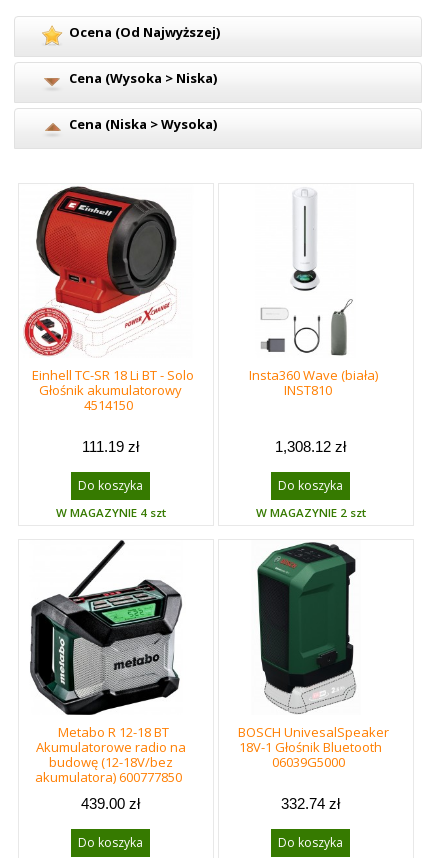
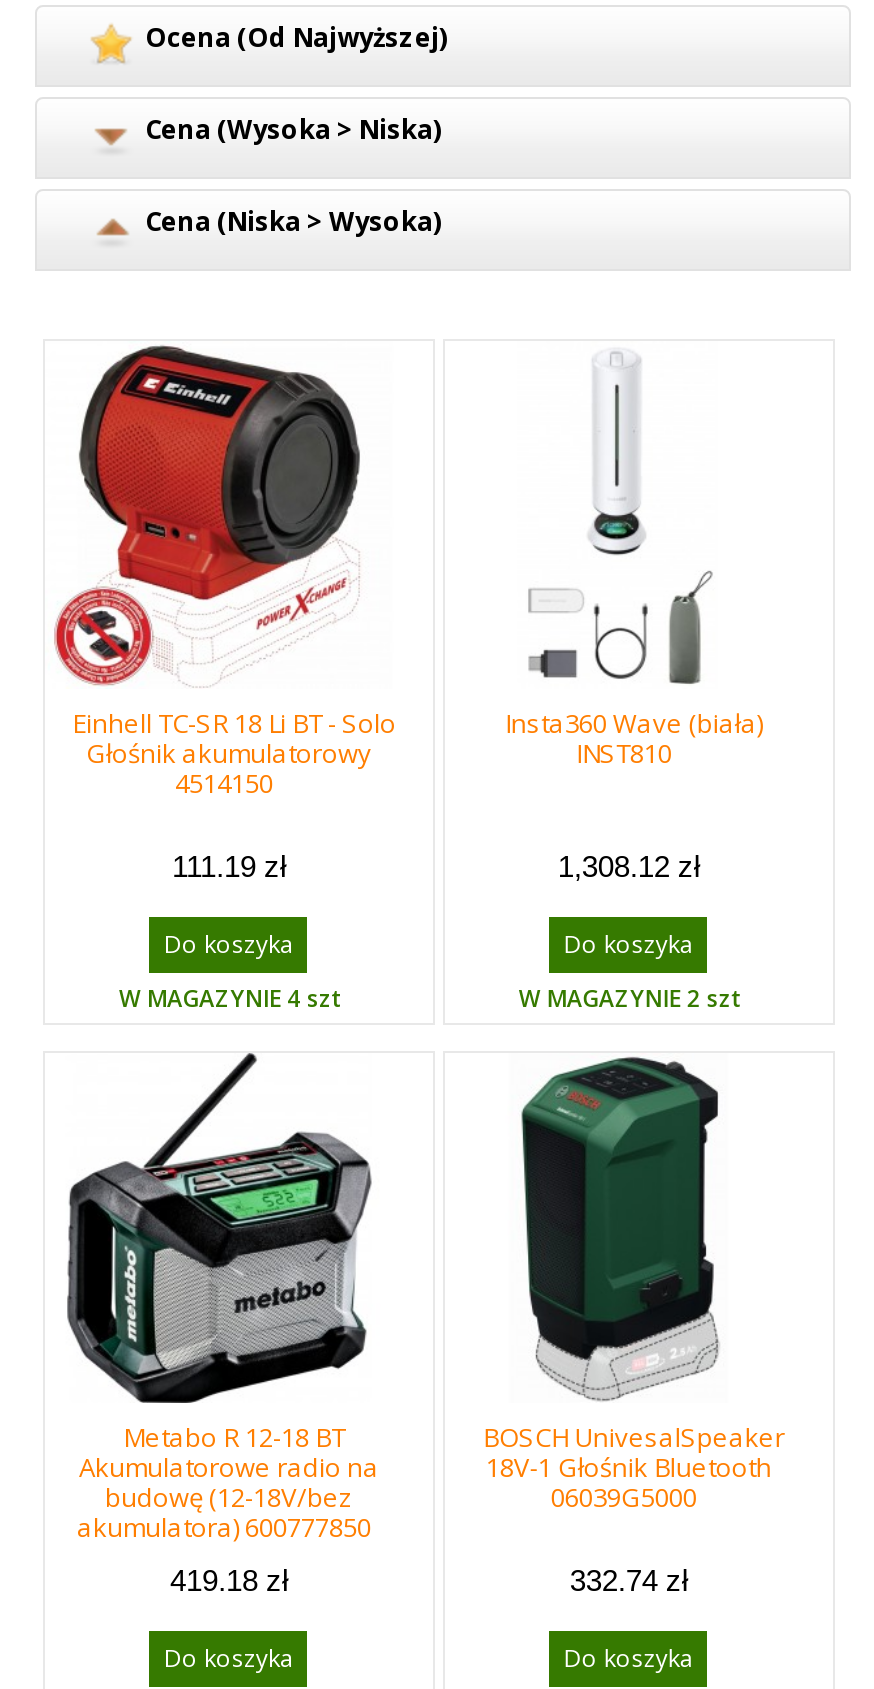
- 439.00 zł
+ 419.18 zł
